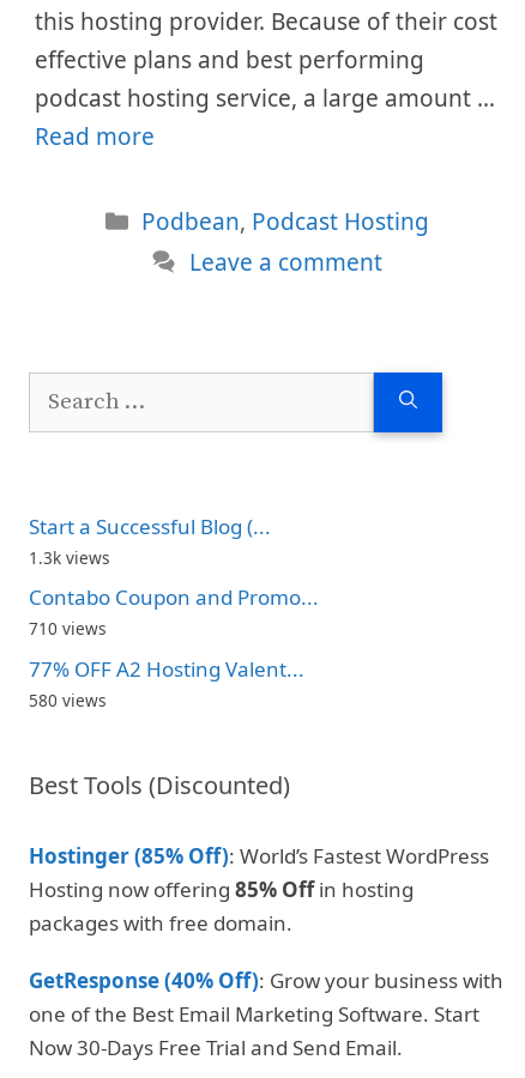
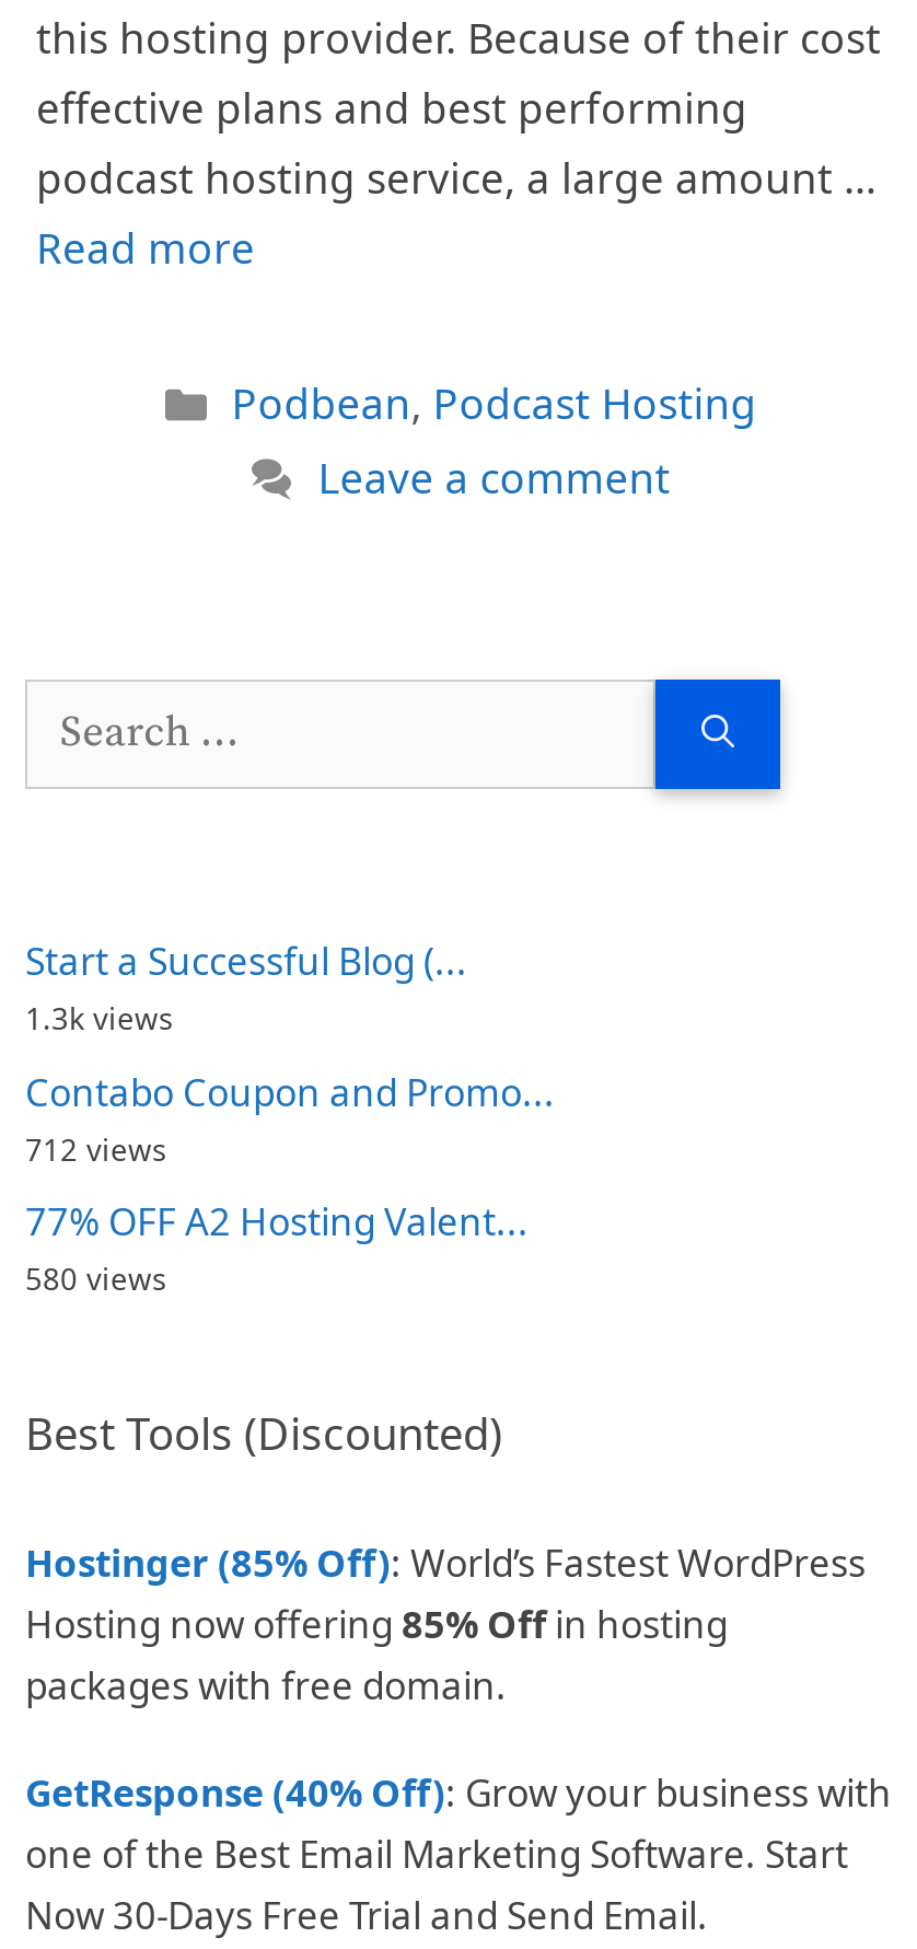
- 710 views
+ 712 views
